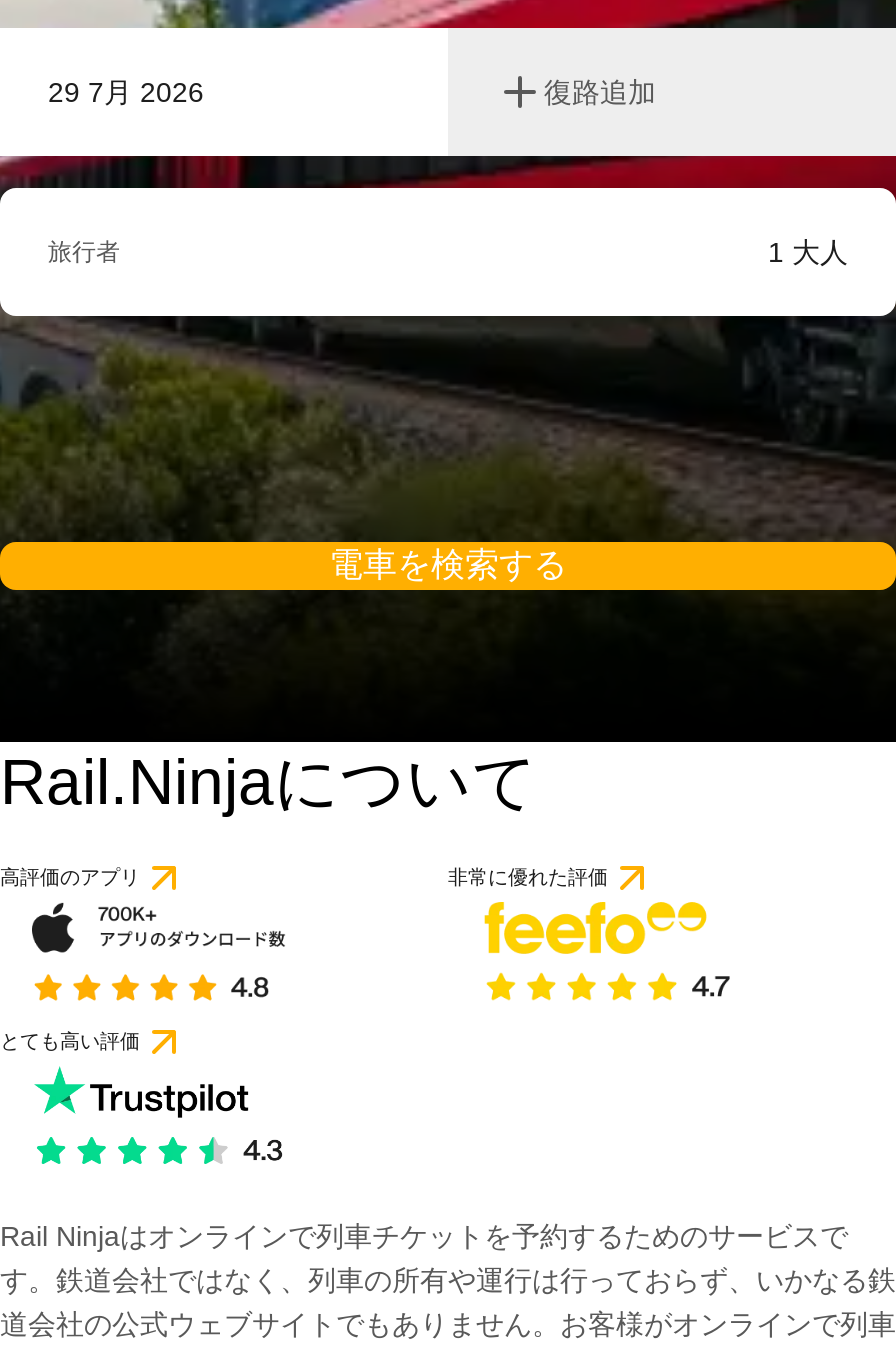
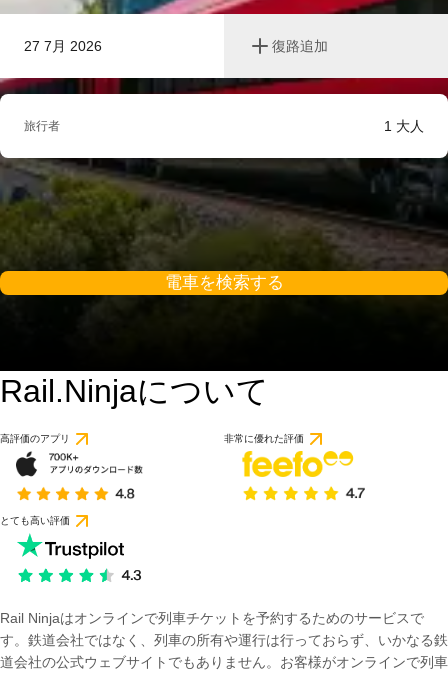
- 29 7月 2026
+ 27 7月 2026
